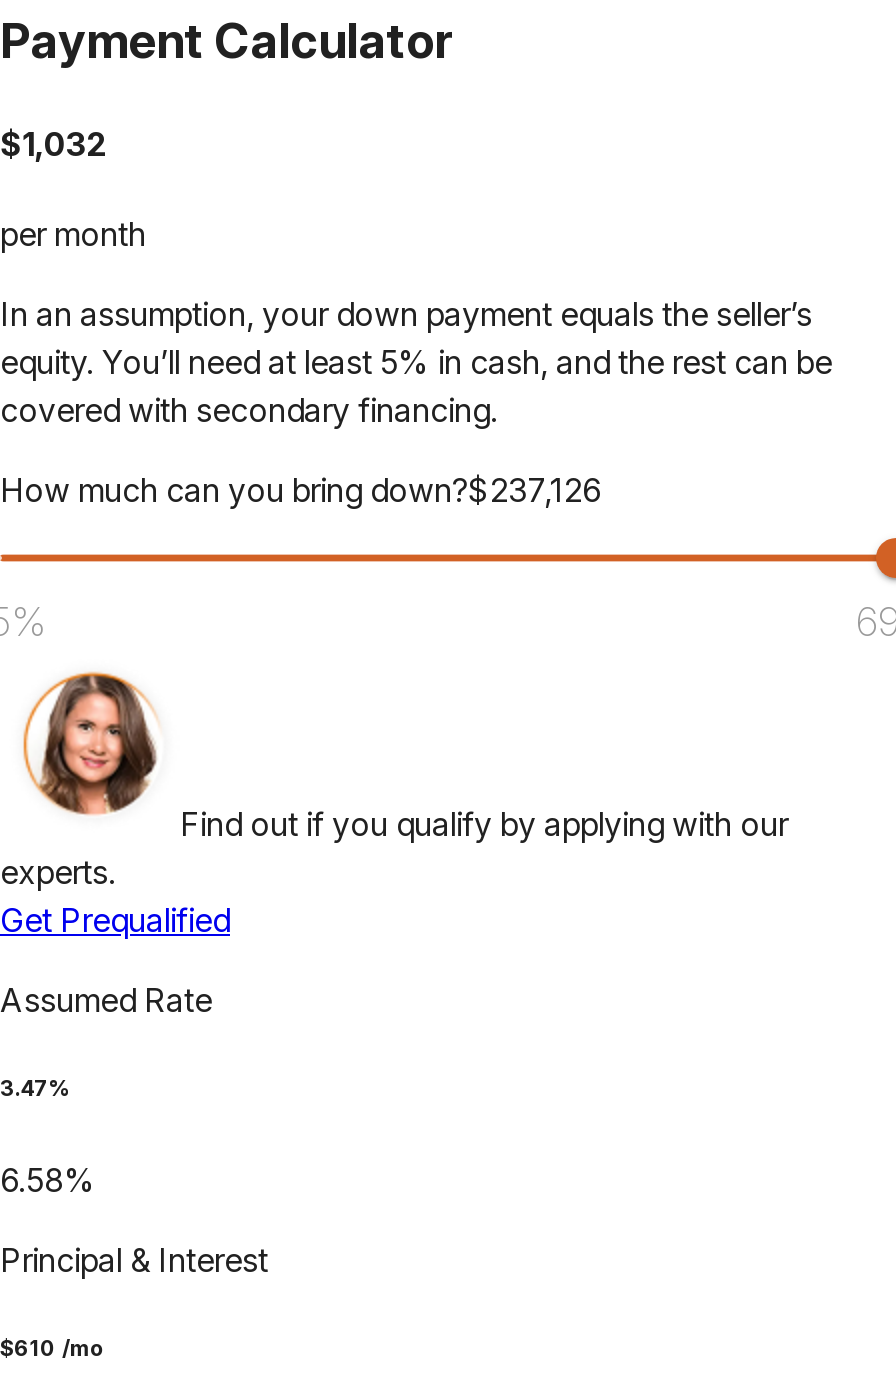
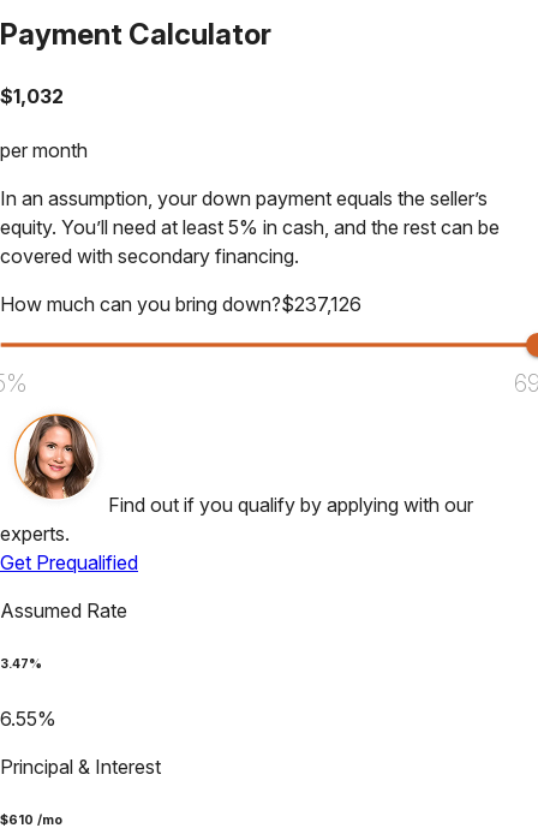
- 6.58%
+ 6.55%
